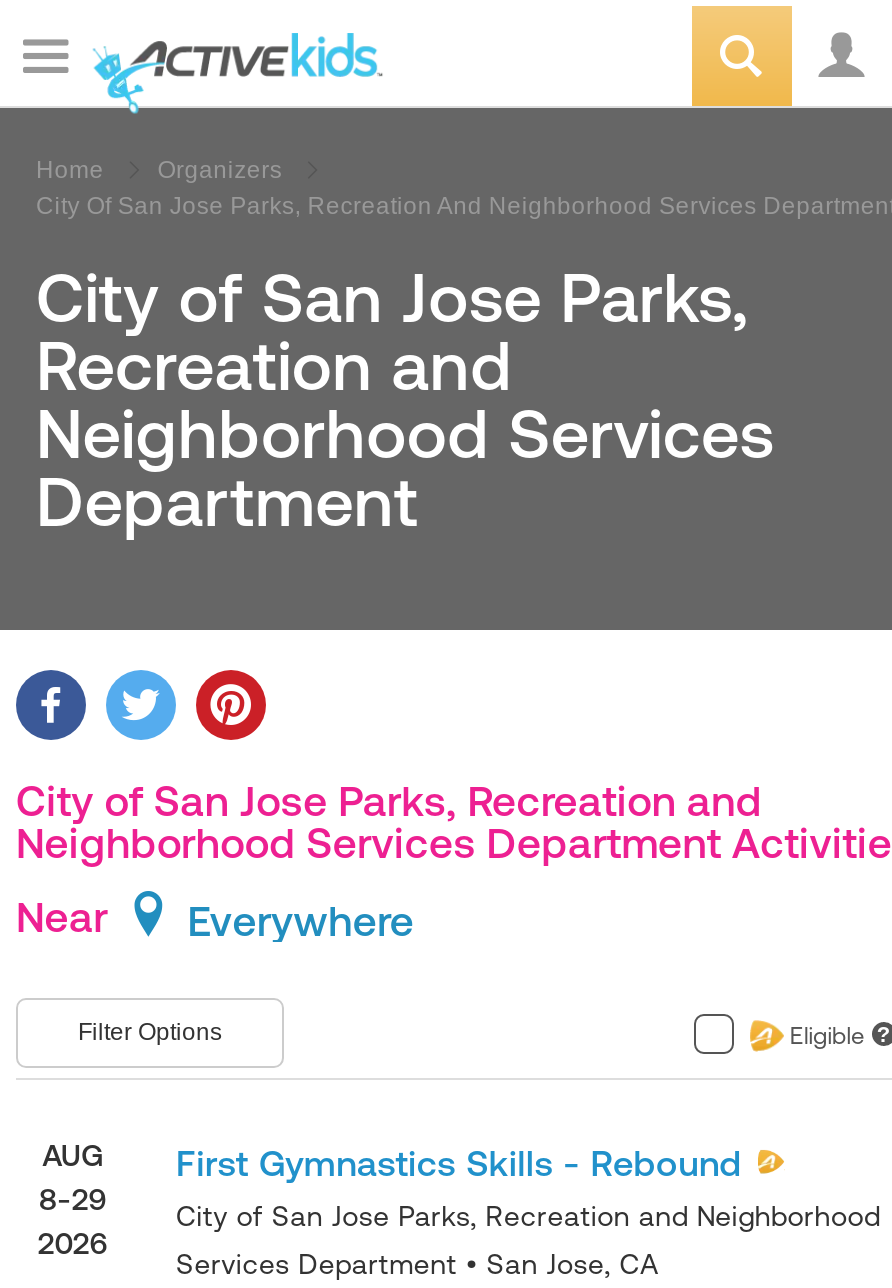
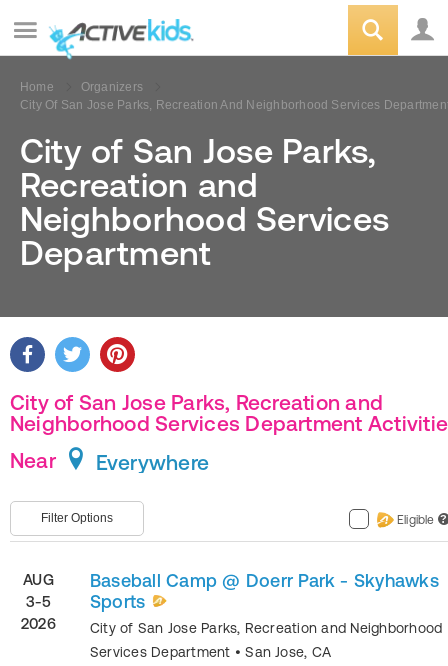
- First Gymnastics Skills - Rebound
+ Baseball Camp @ Doerr Park - Skyhawks
+ Sports

- 8-29
+ 3-5
